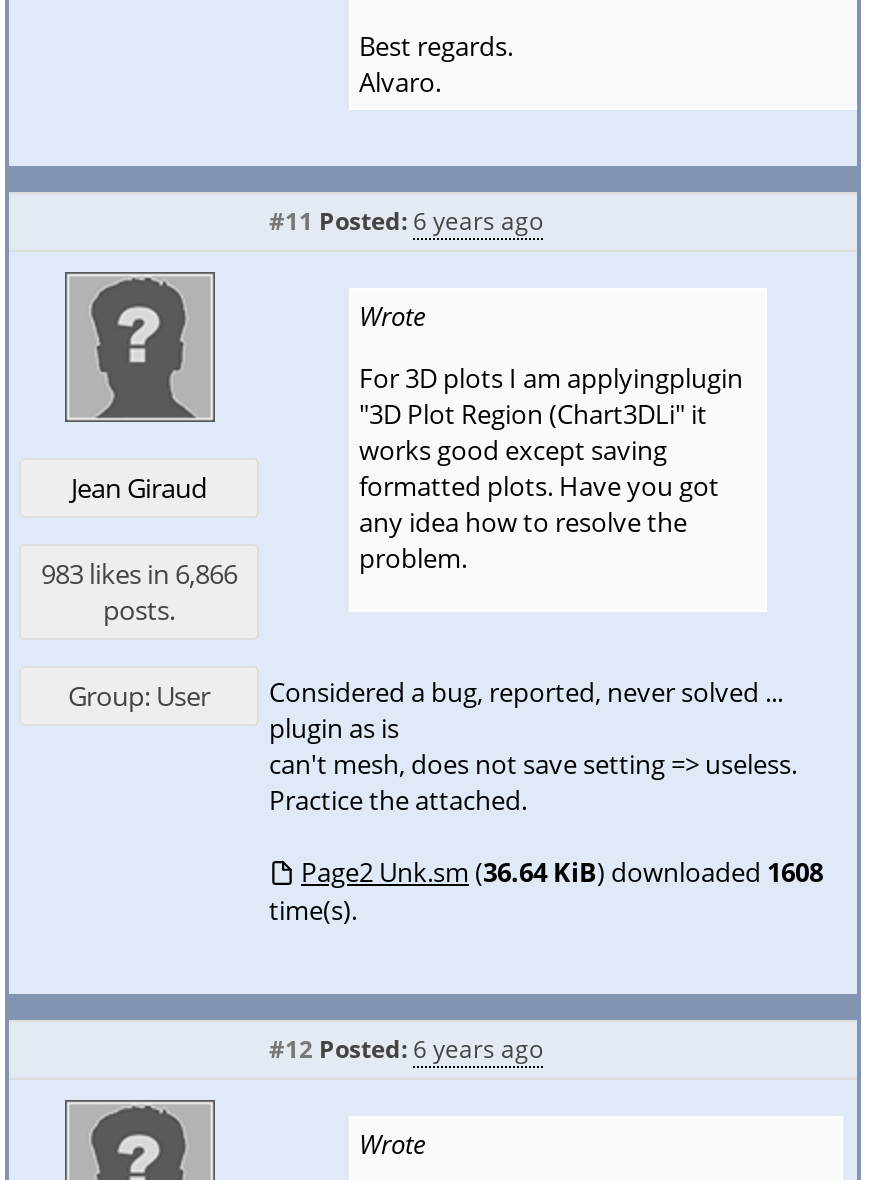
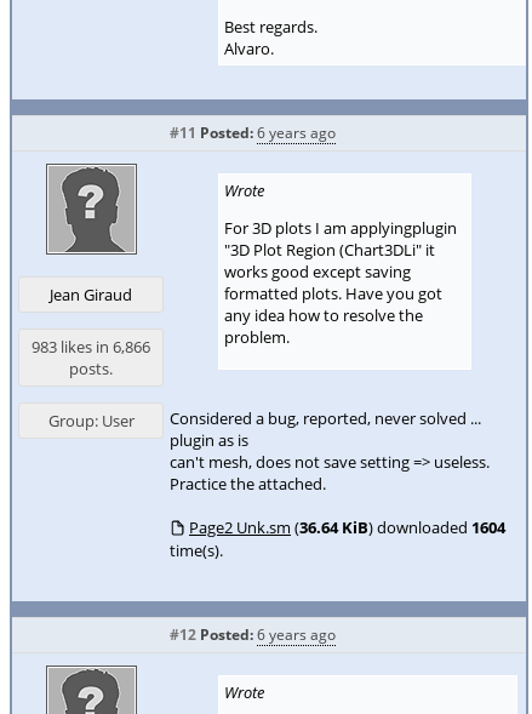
- Page2 Unk.sm (36.64 KiB) downloaded 1608
+ Page2 Unk.sm (36.64 KiB) downloaded 1604
